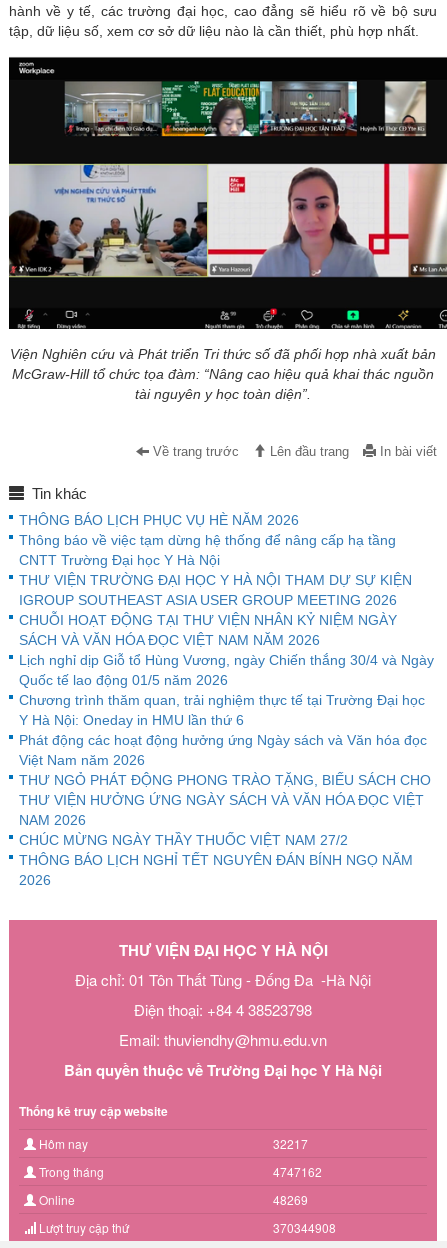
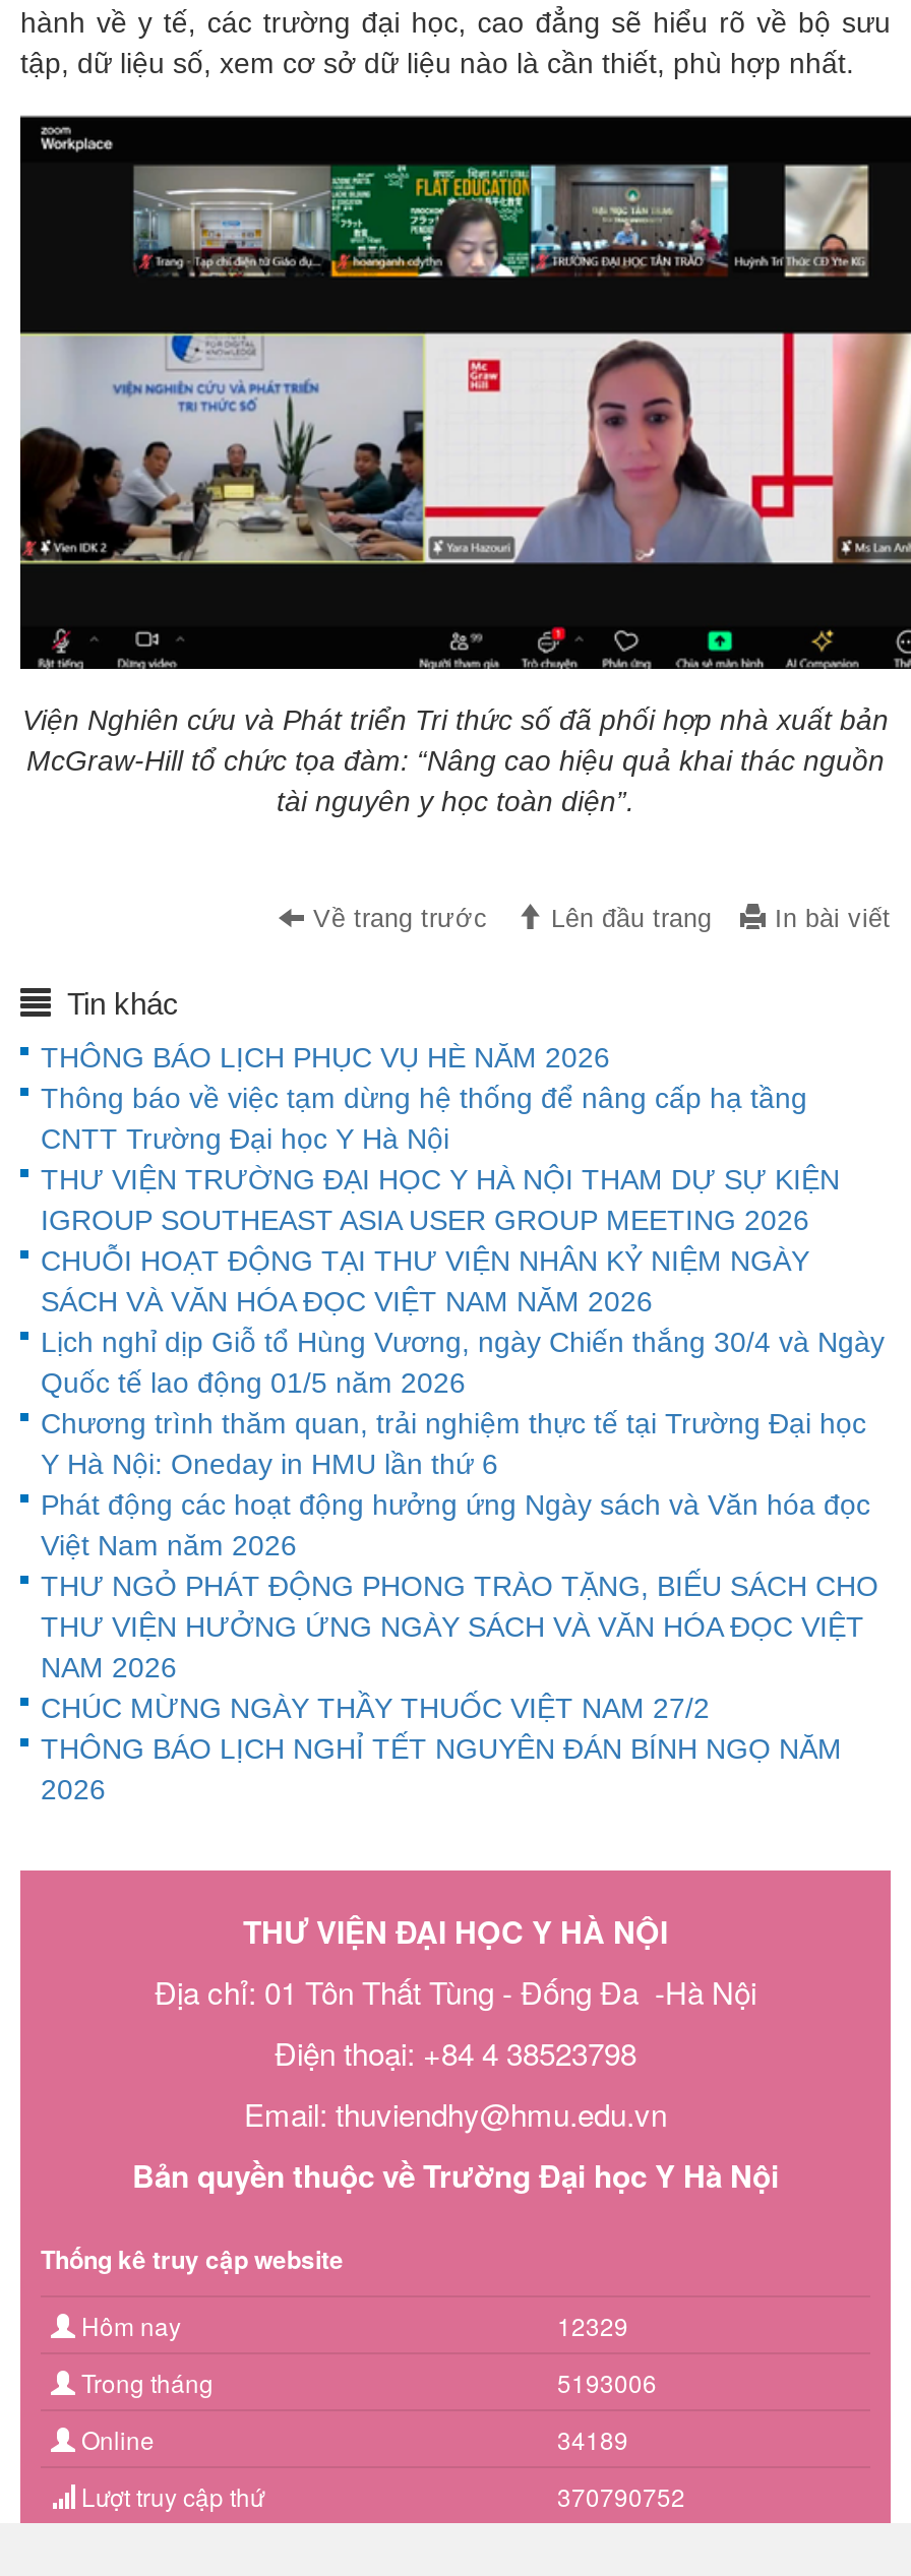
- 32217
+ 12329

- 4747162
+ 5193006

- 48269
+ 34189

- 370344908
+ 370790752
